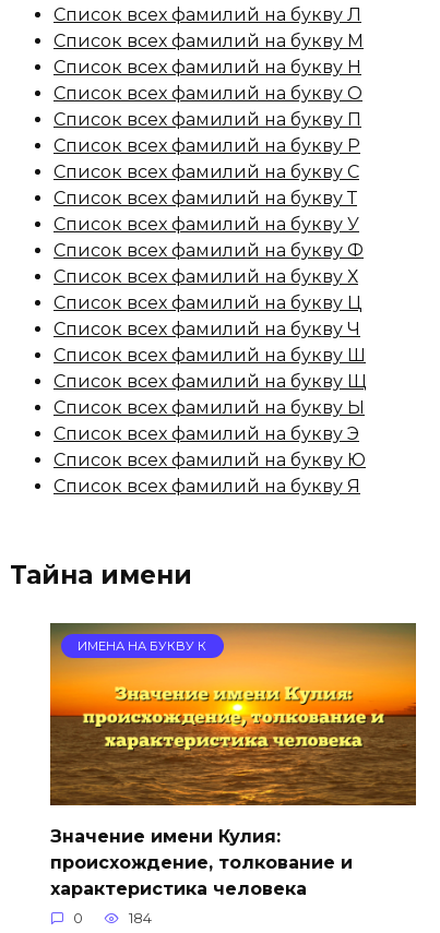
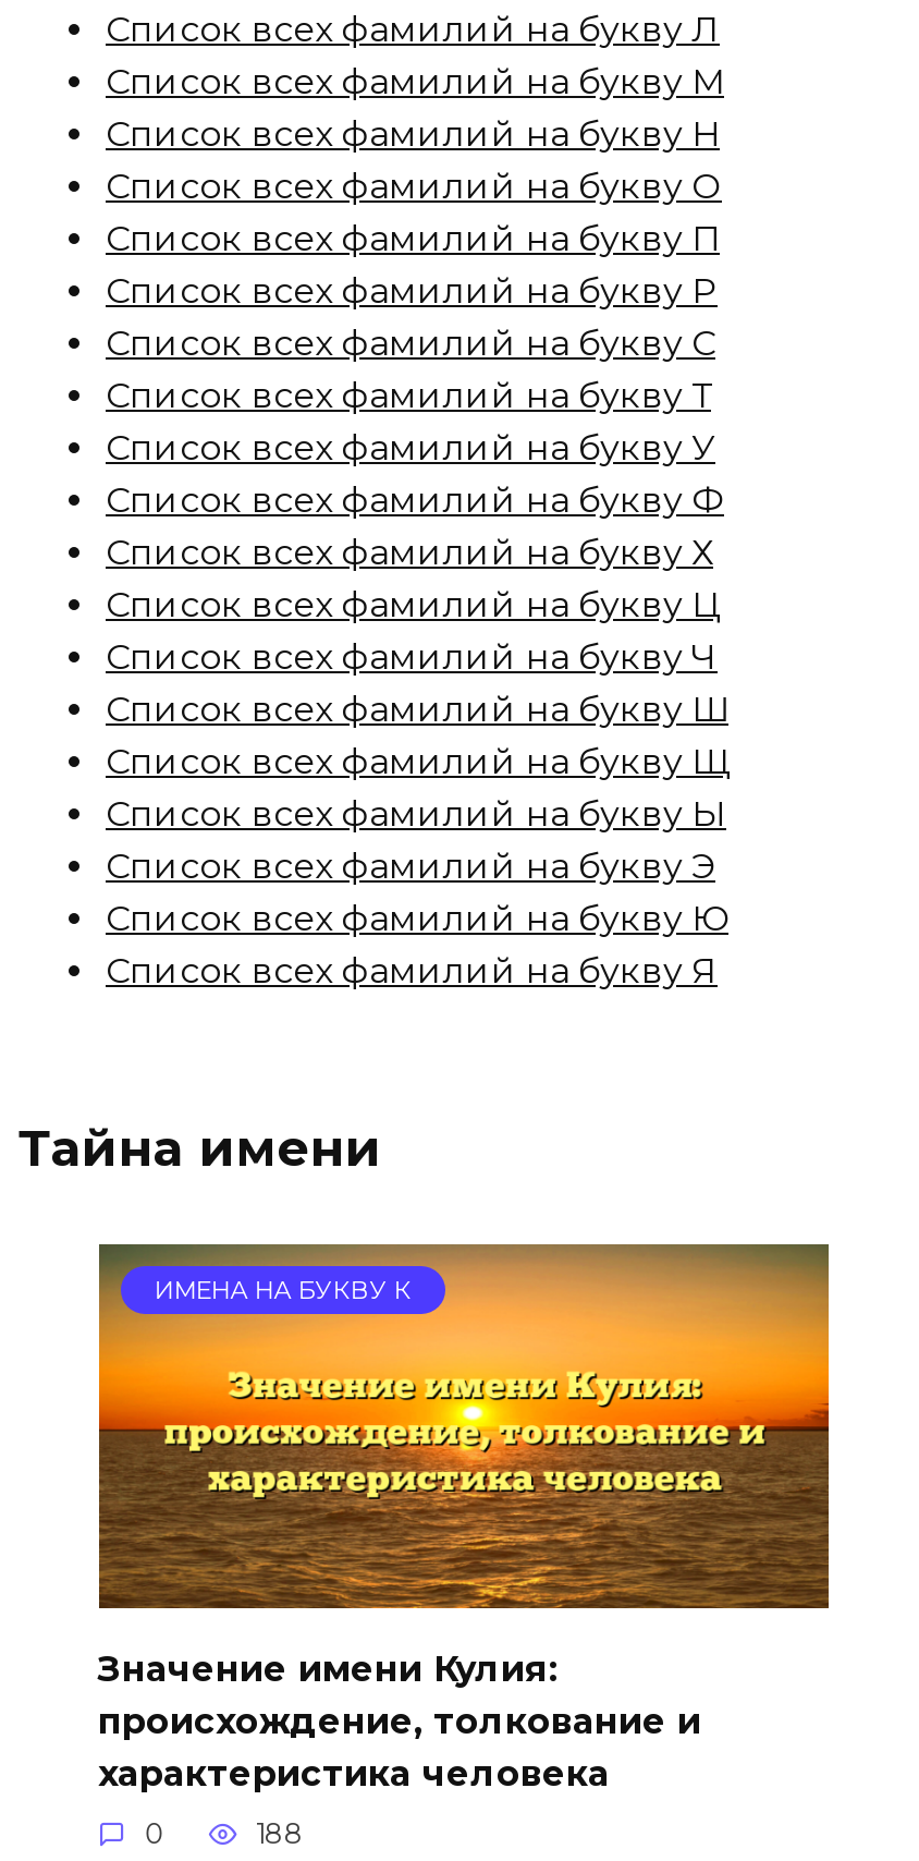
- 184
+ 188
